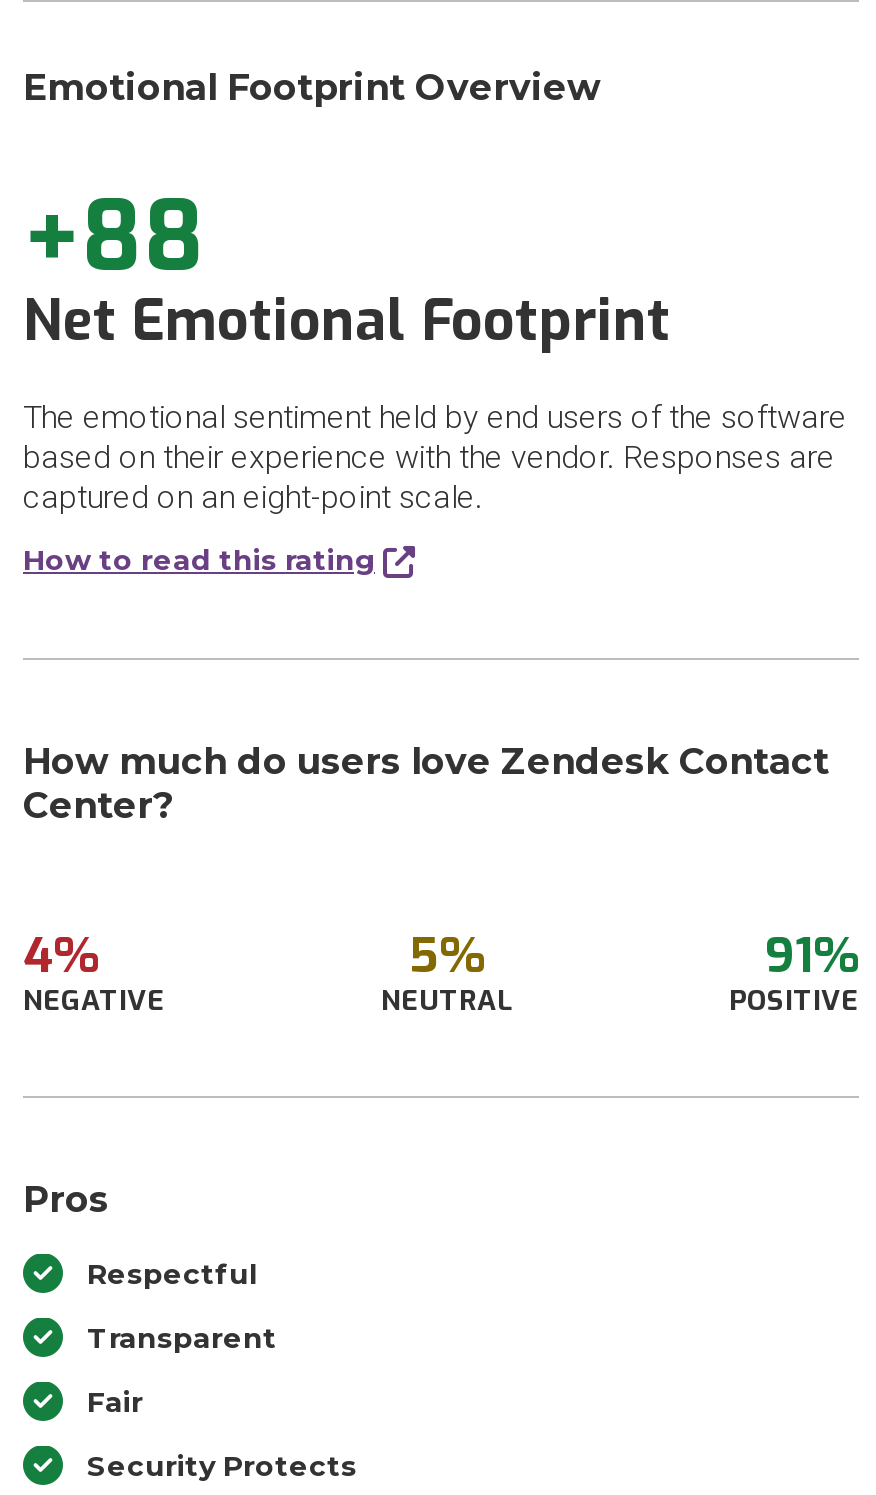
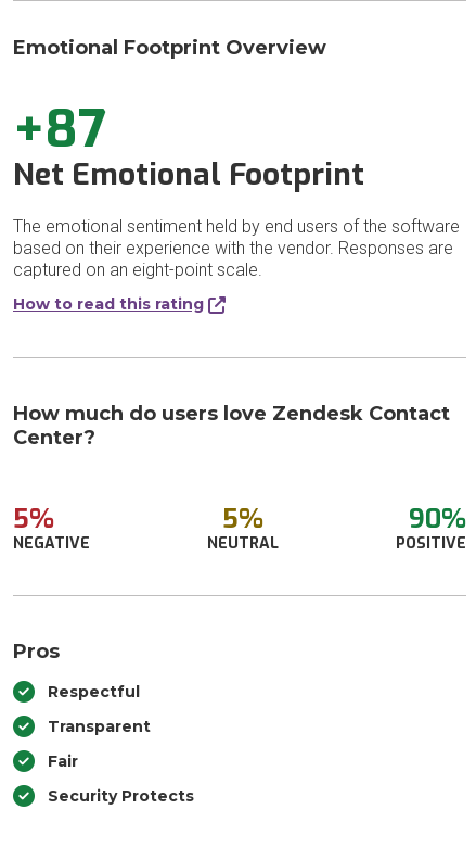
- +88
+ +87

- 4%
+ 5%

- 91%
+ 90%
